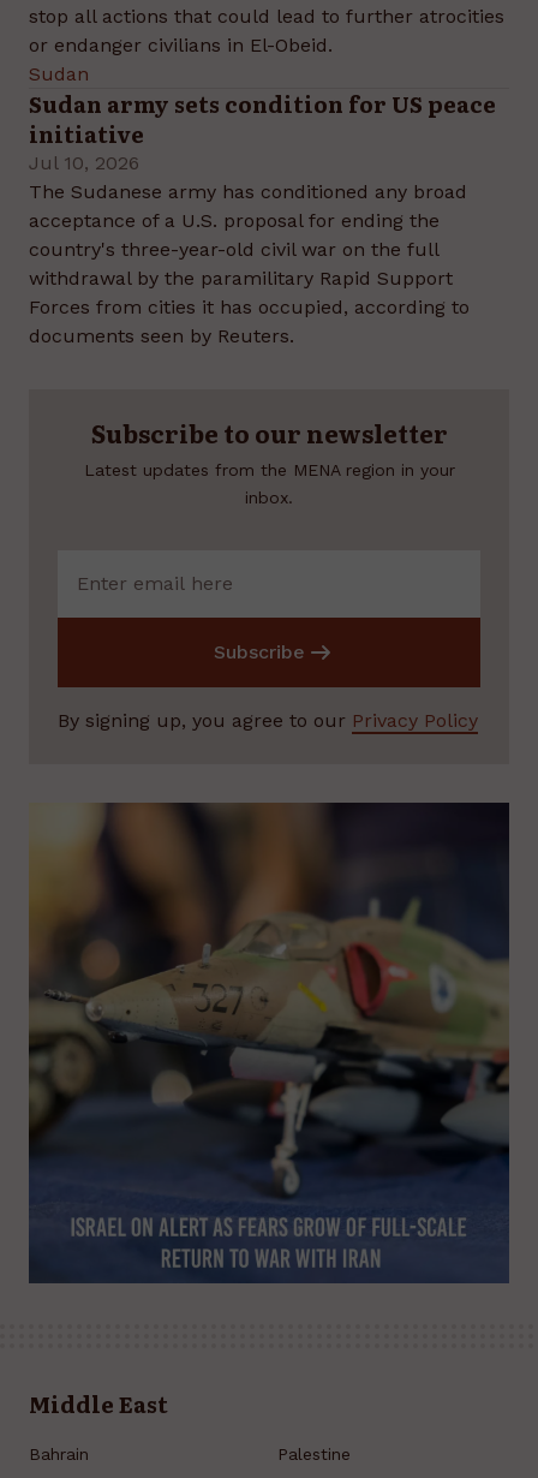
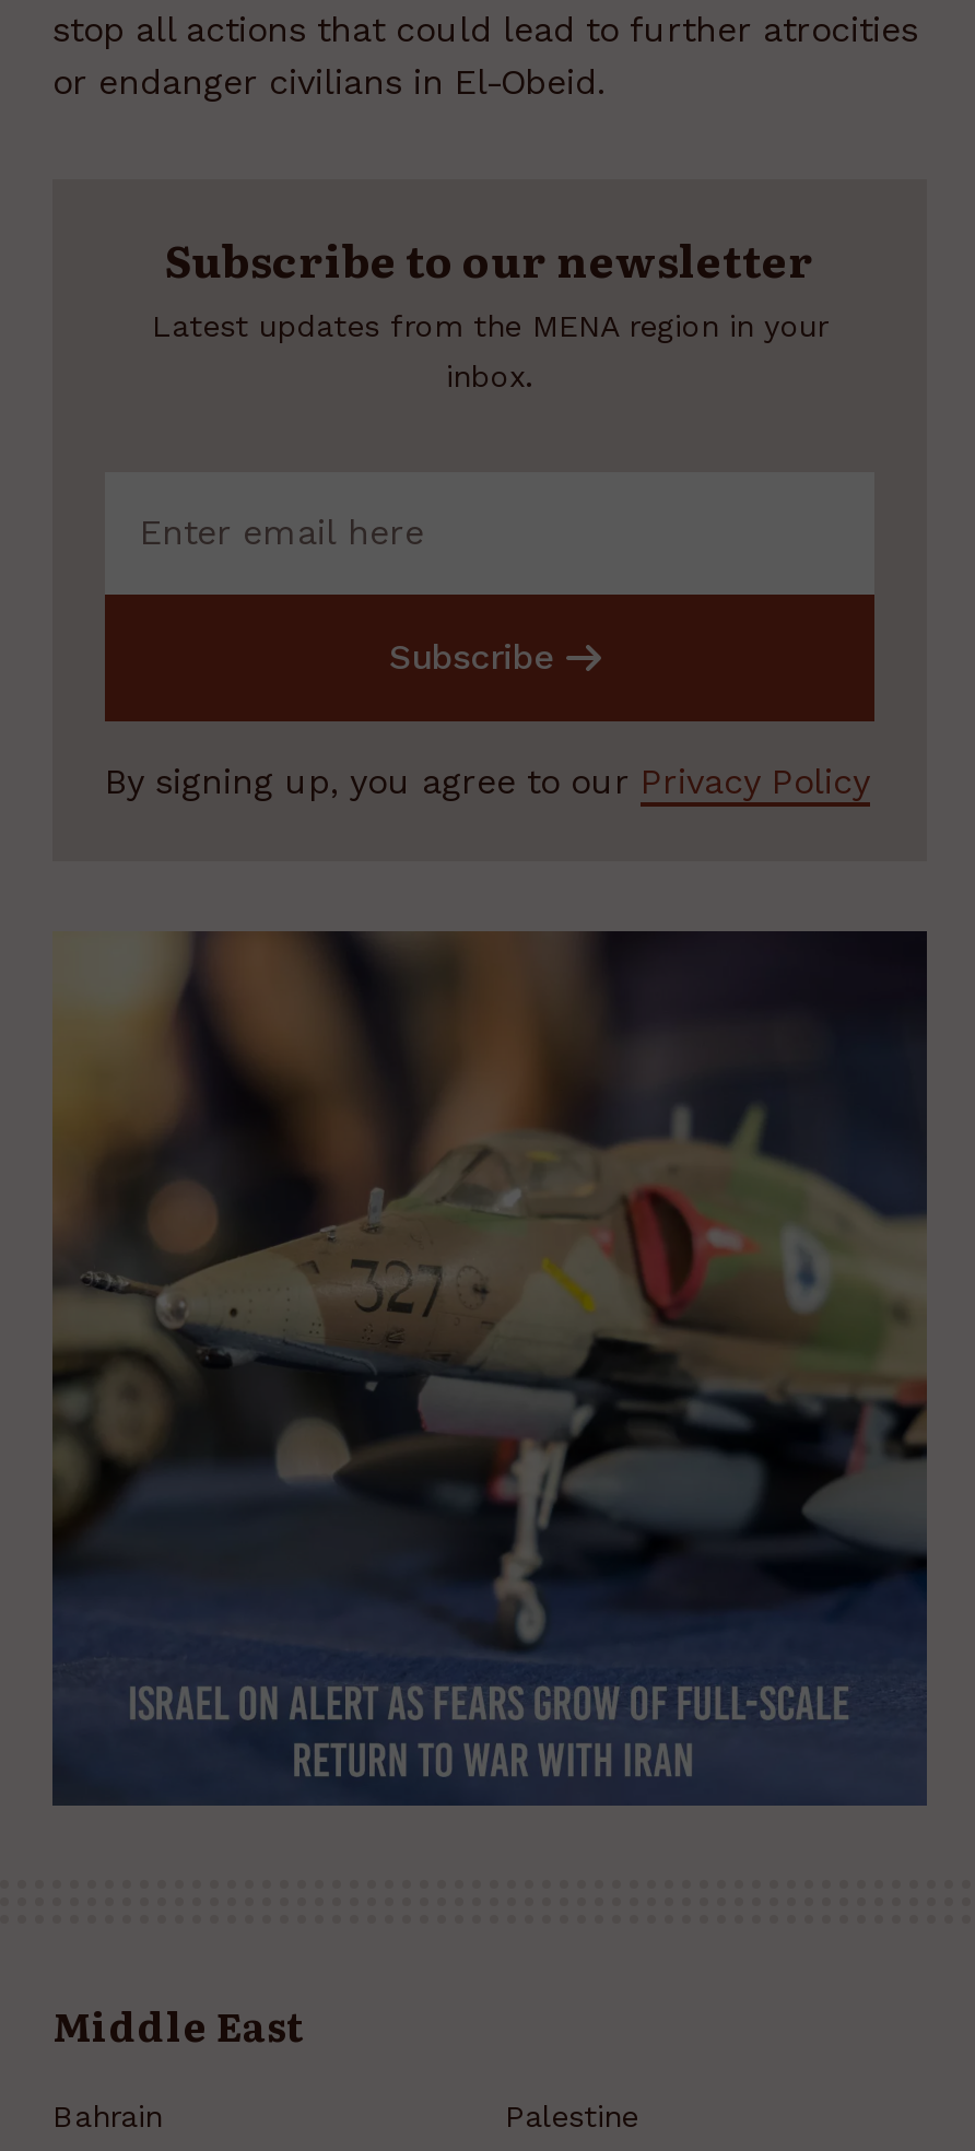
- Sudan
- Sudan army sets condition for US peace
- initiative
- Jul 10, 2026
- The Sudanese army has conditioned any broad
- acceptance of a U.S. proposal for ending the
- country's three-year-old civil war on the full
- withdrawal by the paramilitary Rapid Support
- Forces from cities it has occupied, according to
- documents seen by Reuters.
